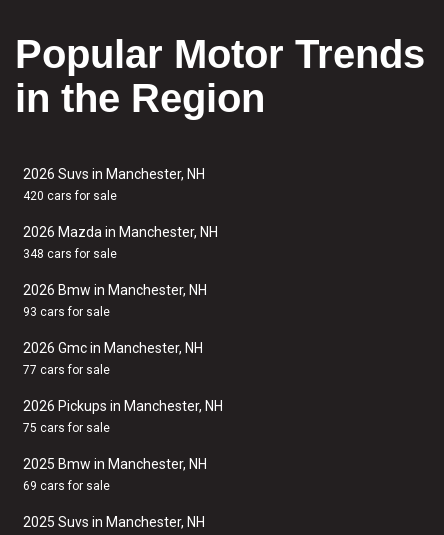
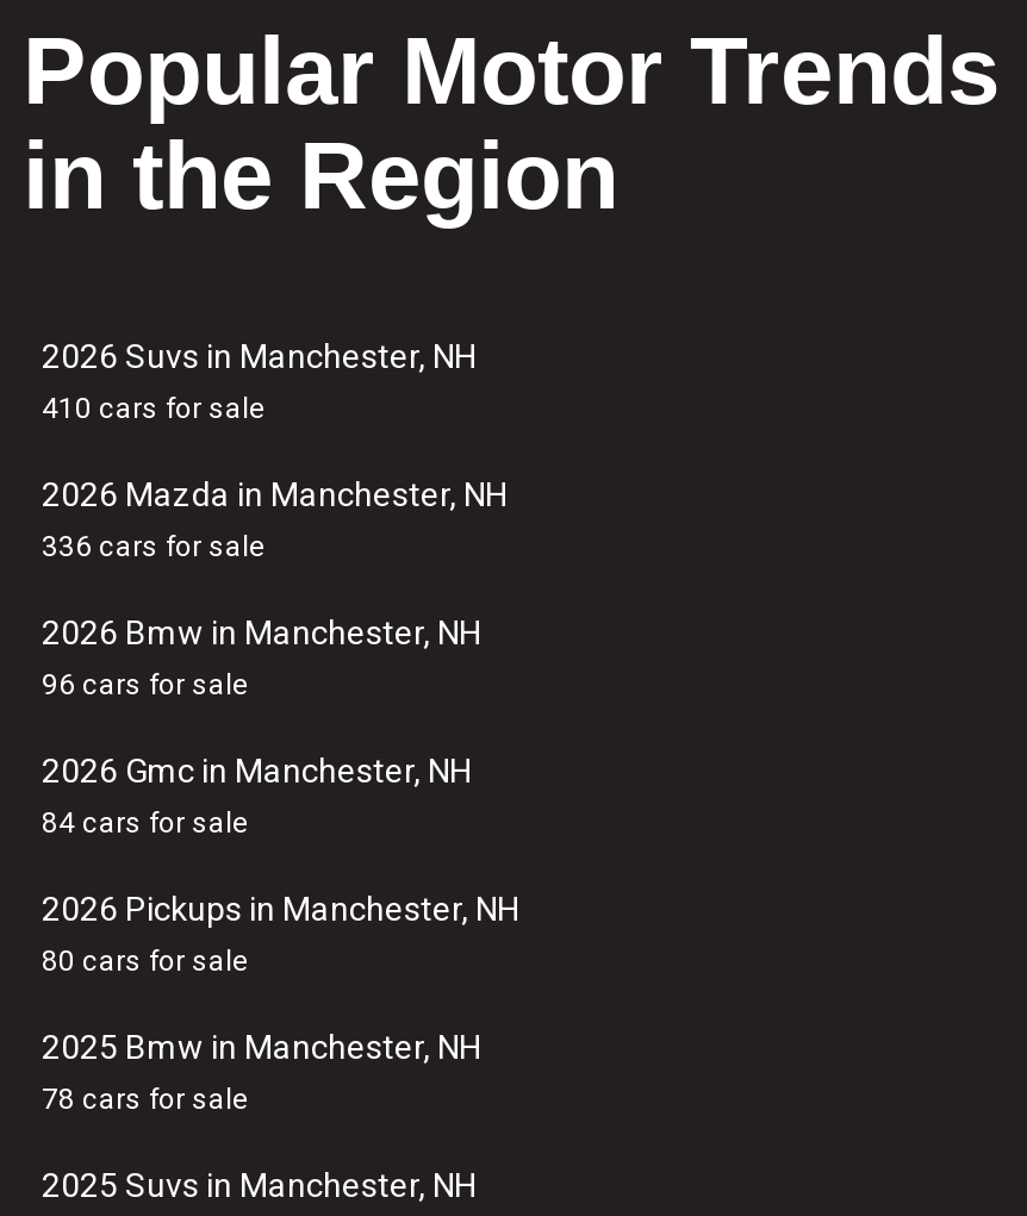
- 420 cars for sale
+ 410 cars for sale

- 348 cars for sale
+ 336 cars for sale

- 93 cars for sale
+ 96 cars for sale

- 77 cars for sale
+ 84 cars for sale

- 75 cars for sale
+ 80 cars for sale

- 69 cars for sale
+ 78 cars for sale
